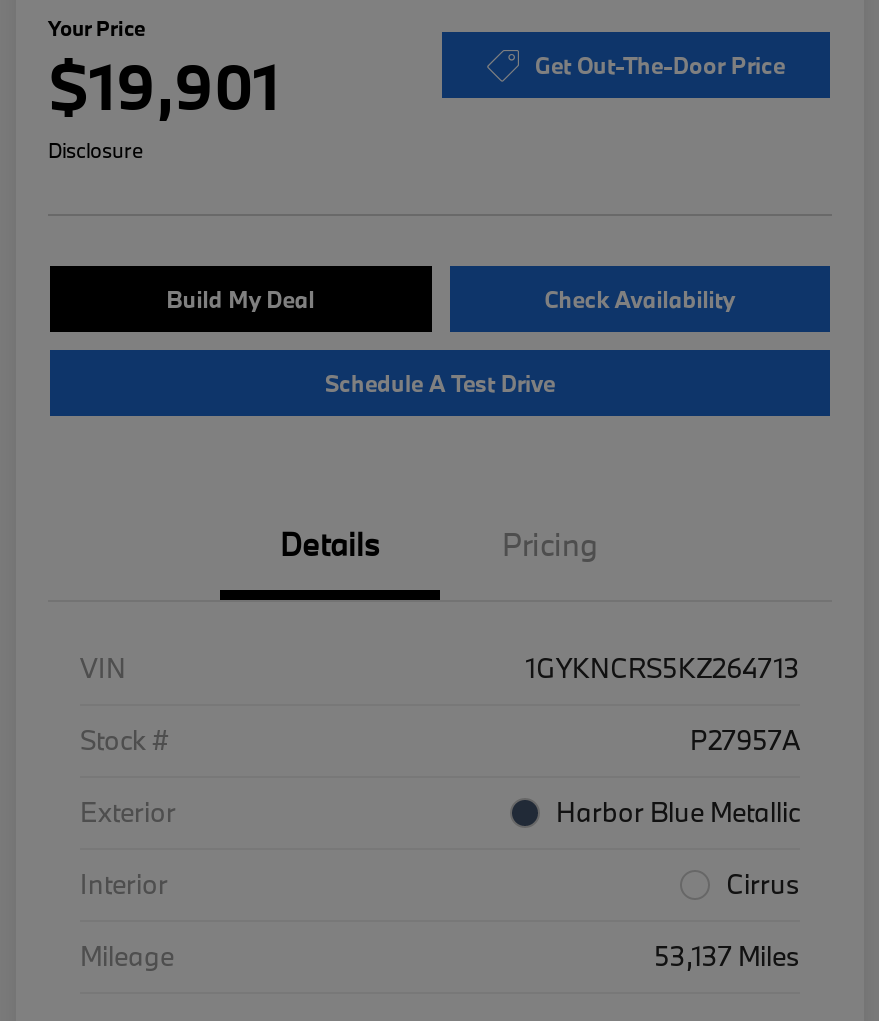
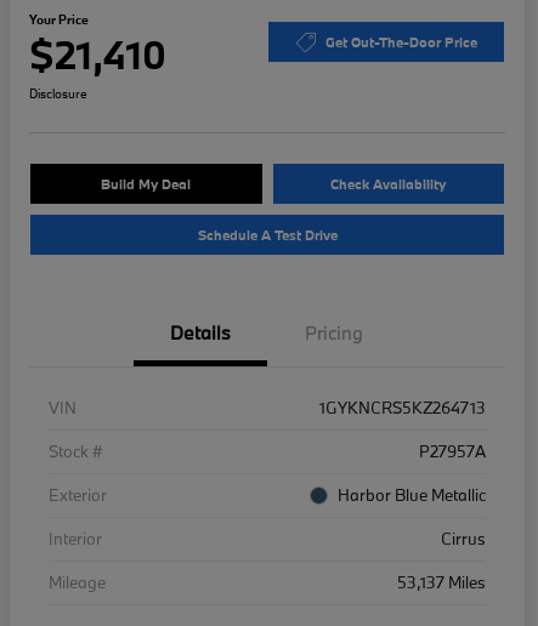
- $19,901
+ $21,410
